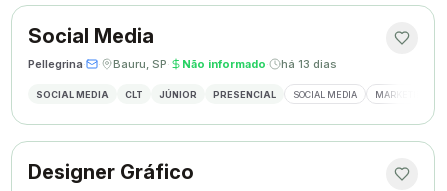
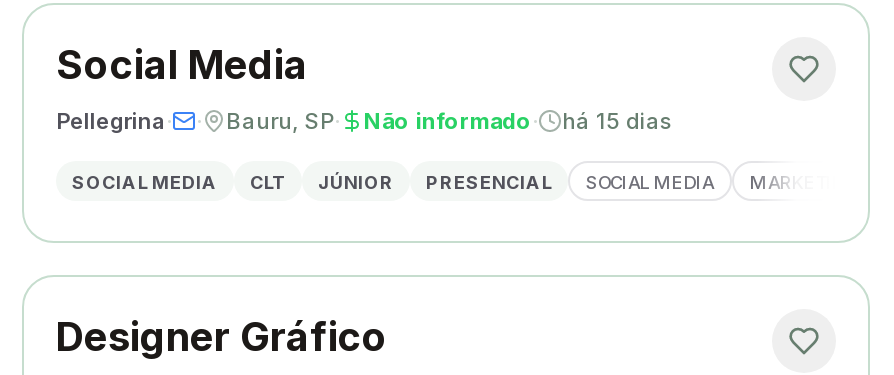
- há 13 dias
+ há 15 dias
